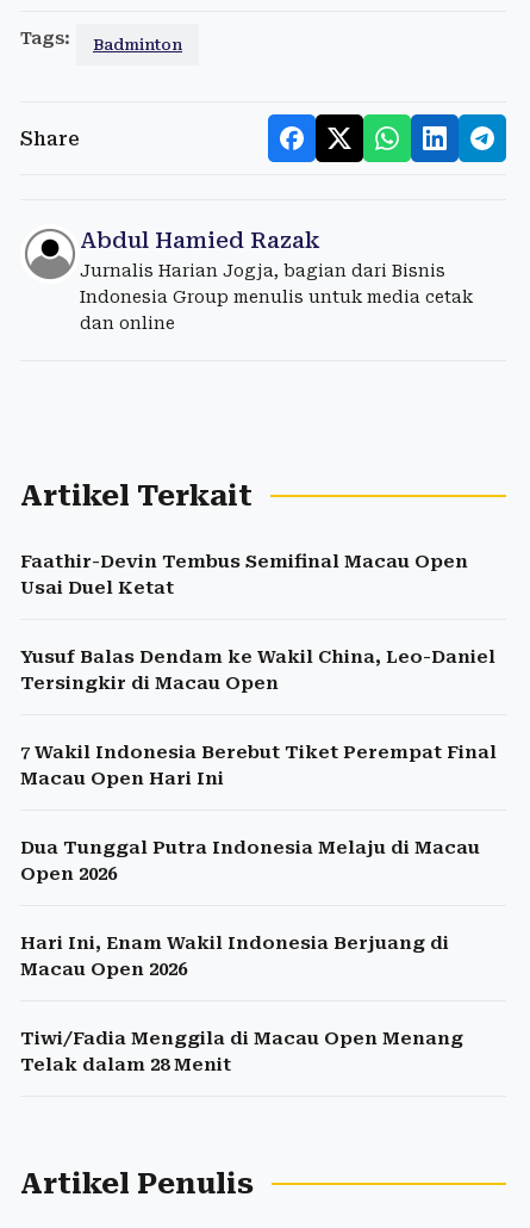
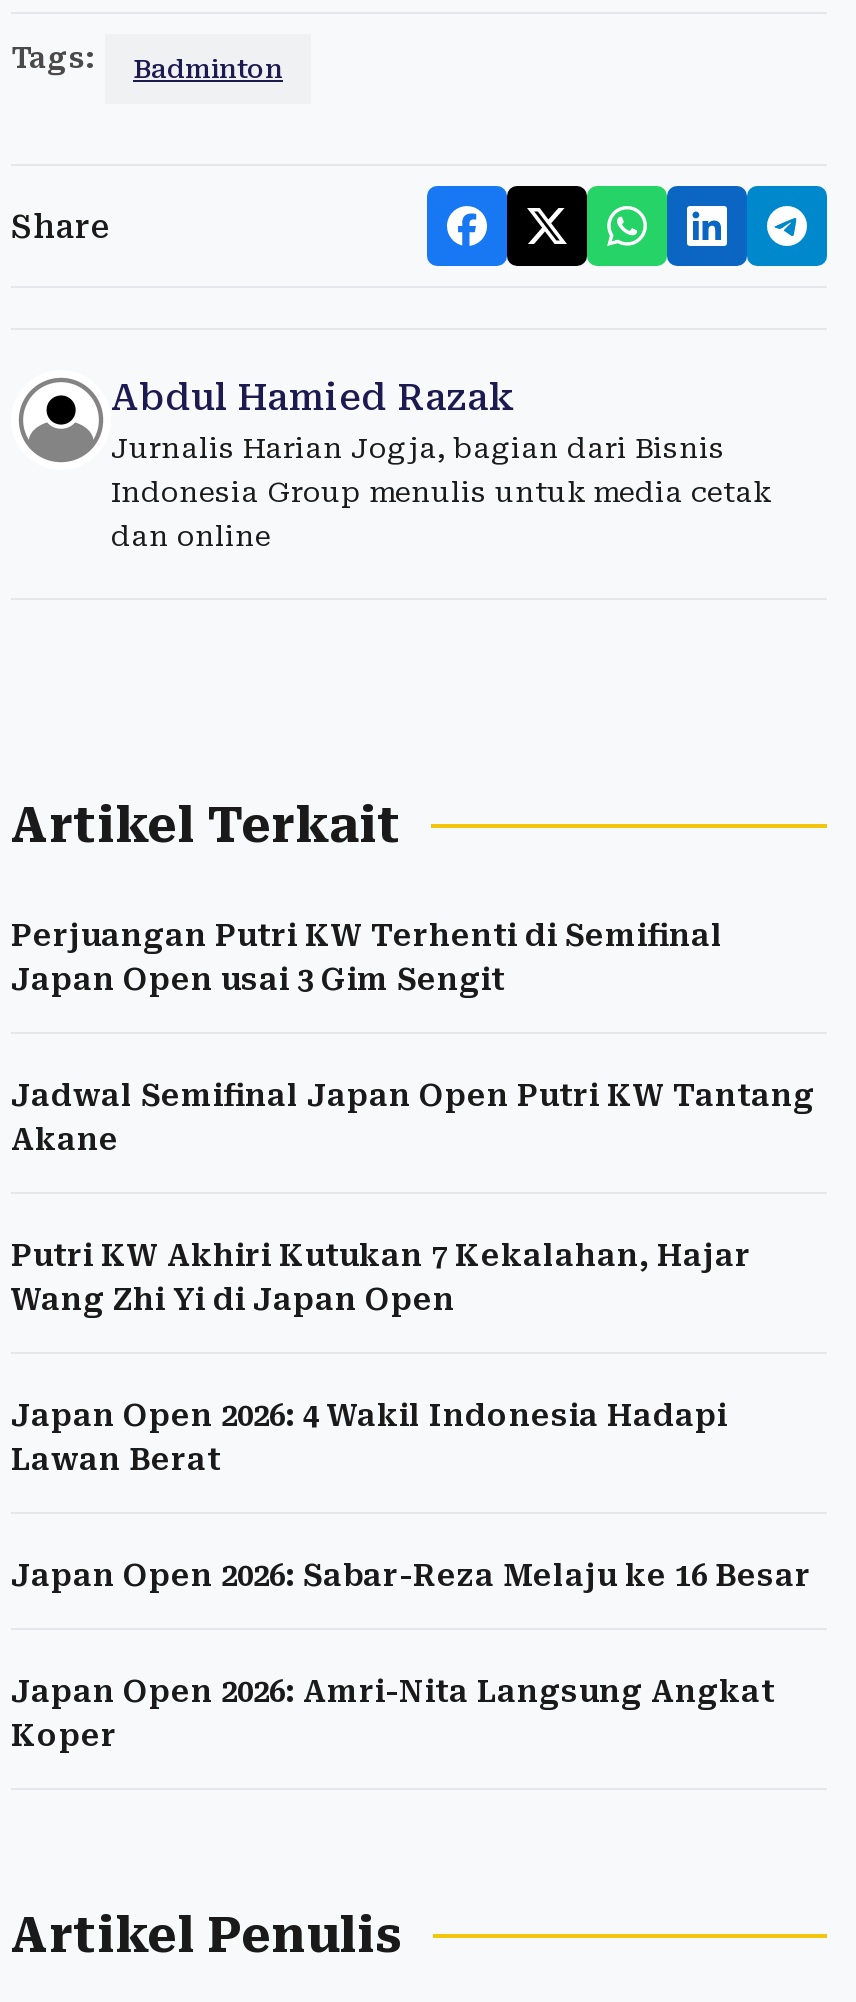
- Faathir-Devin Tembus Semifinal Macau Open
- Usai Duel Ketat
+ Perjuangan Putri KW Terhenti di Semifinal
+ Japan Open usai 3 Gim Sengit

- Yusuf Balas Dendam ke Wakil China, Leo-Daniel
- Tersingkir di Macau Open
+ Jadwal Semifinal Japan Open Putri KW Tantang
+ Akane

- 7 Wakil Indonesia Berebut Tiket Perempat Final
- Macau Open Hari Ini
+ Putri KW Akhiri Kutukan 7 Kekalahan, Hajar
+ Wang Zhi Yi di Japan Open

- Dua Tunggal Putra Indonesia Melaju di Macau
- Open 2026
+ Japan Open 2026: 4 Wakil Indonesia Hadapi
+ Lawan Berat

- Hari Ini, Enam Wakil Indonesia Berjuang di
- Macau Open 2026
+ Japan Open 2026: Sabar-Reza Melaju ke 16 Besar

- Tiwi/Fadia Menggila di Macau Open Menang
- Telak dalam 28 Menit
+ Japan Open 2026: Amri-Nita Langsung Angkat
+ Koper
